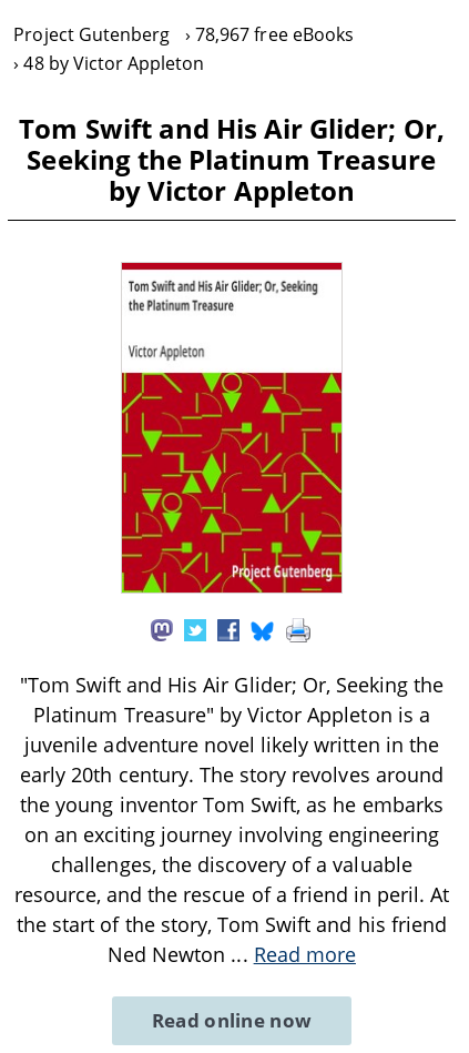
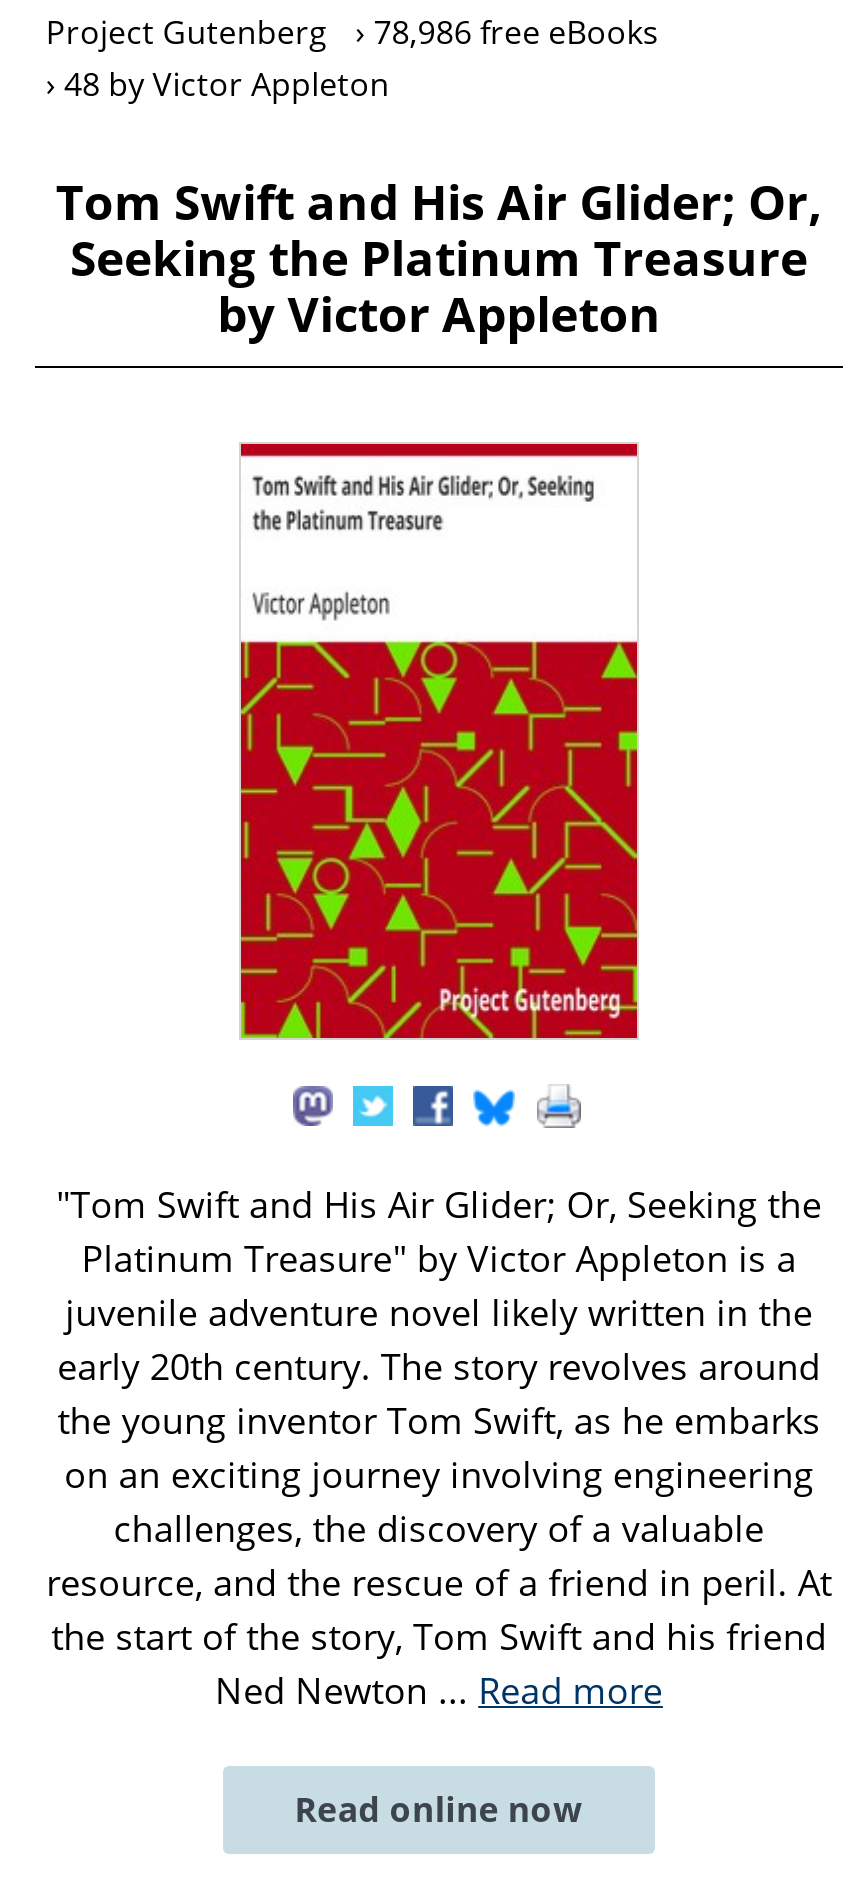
- Project Gutenberg 78,967 free eBooks
+ Project Gutenberg 78,986 free eBooks
